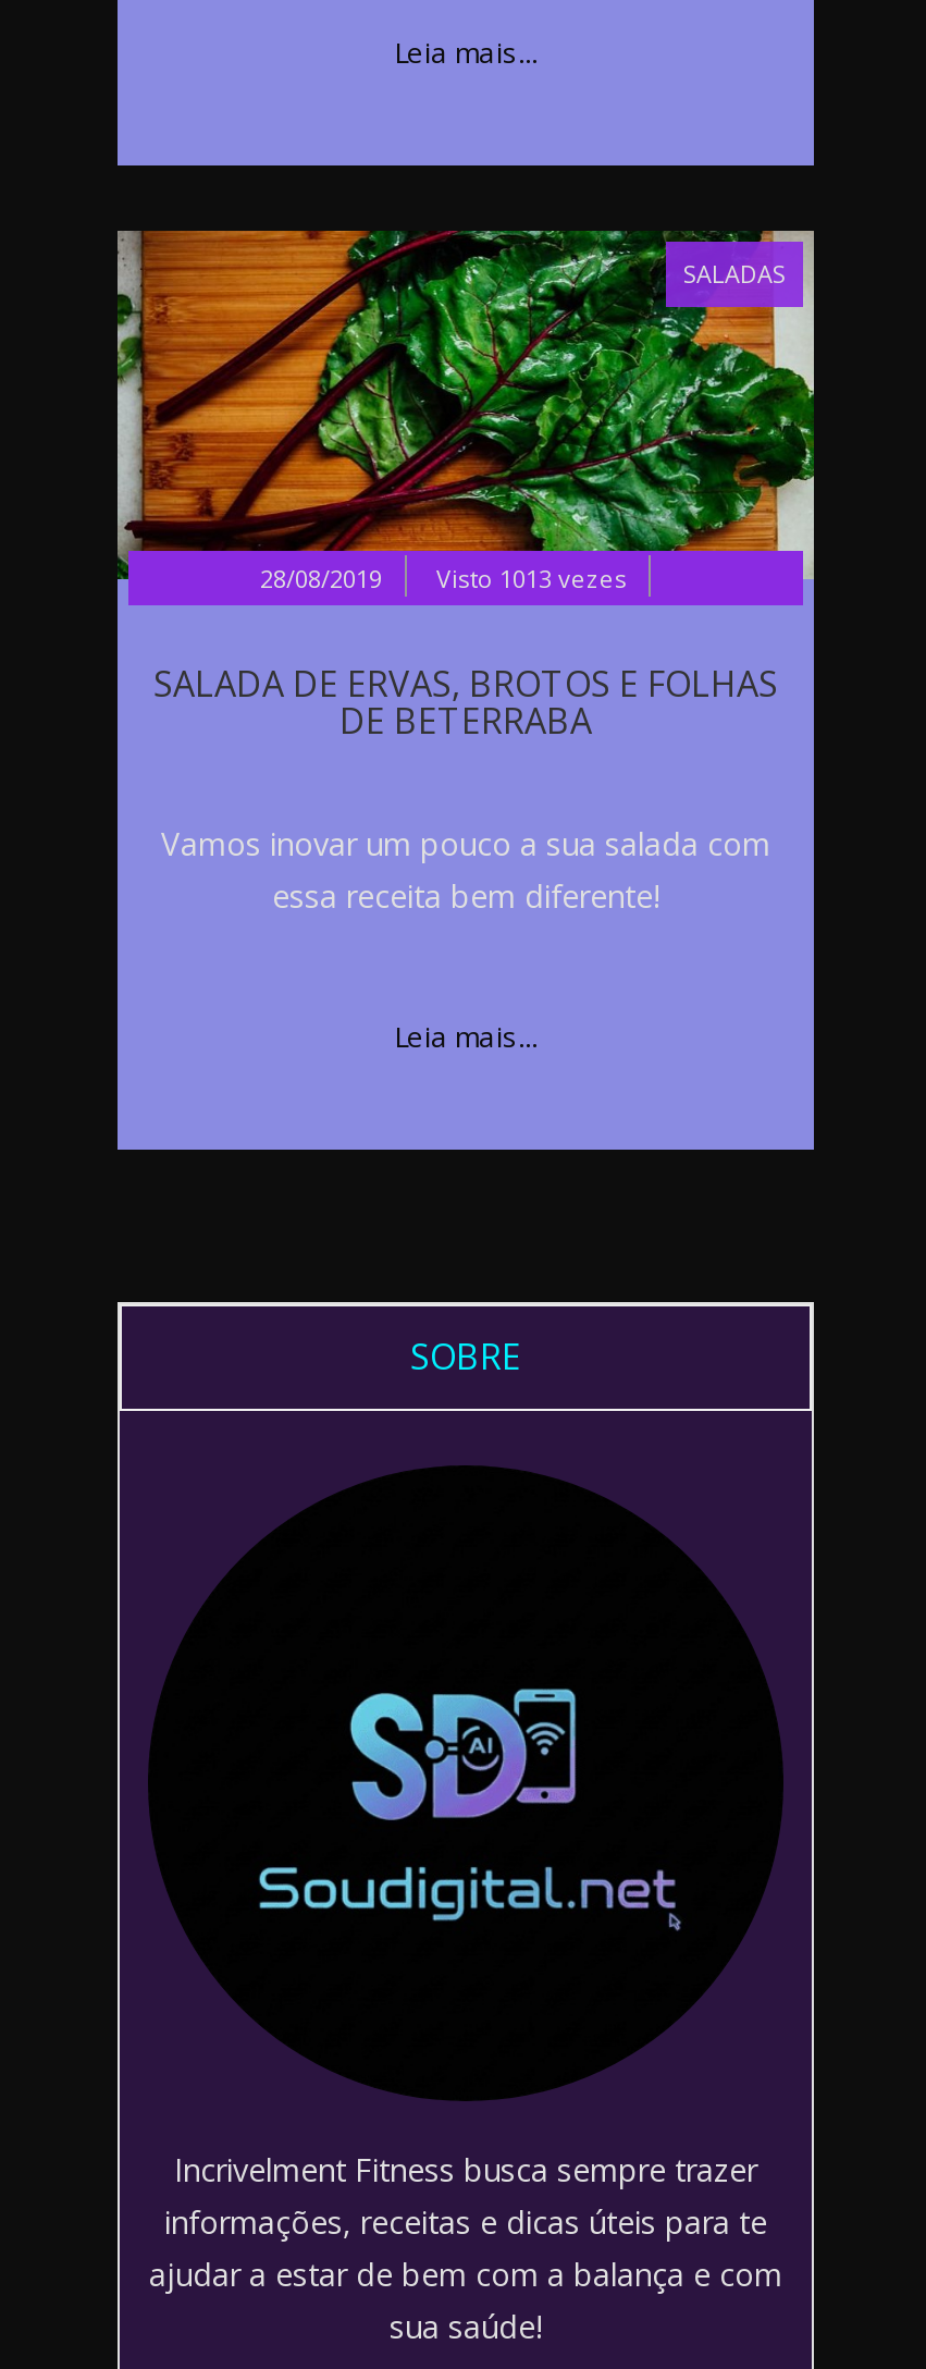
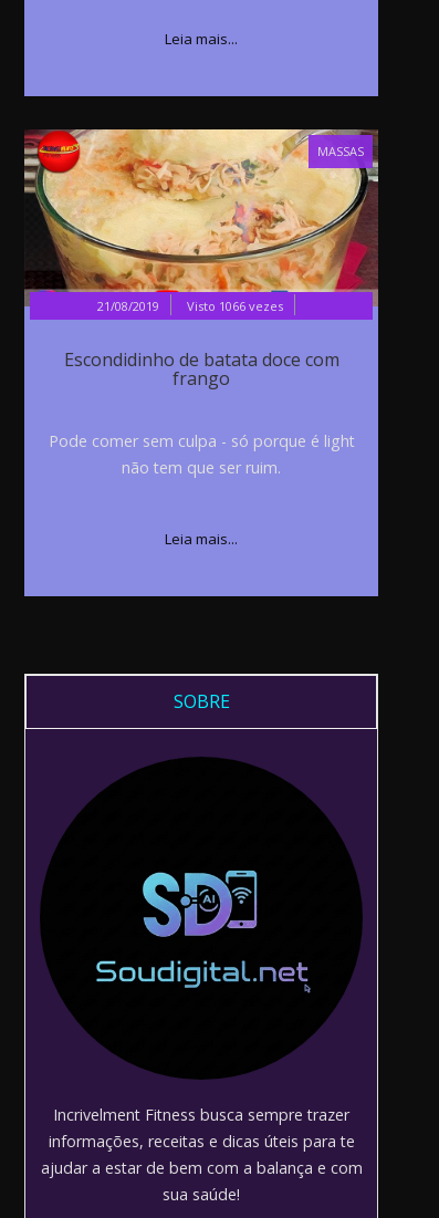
- [image]
- SALADAS
+ [image]
+ MASSAS

- 28/08/2019
- Visto 1013 vezes
+ 21/08/2019
+ Visto 1066 vezes

- SALADA DE ERVAS, BROTOS E FOLHAS
- DE BETERRABA
+ Escondidinho de batata doce com
+ frango

- Vamos inovar um pouco a sua salada com
- essa receita bem diferente!
+ Pode comer sem culpa - só porque é light
+ não tem que ser ruim.
